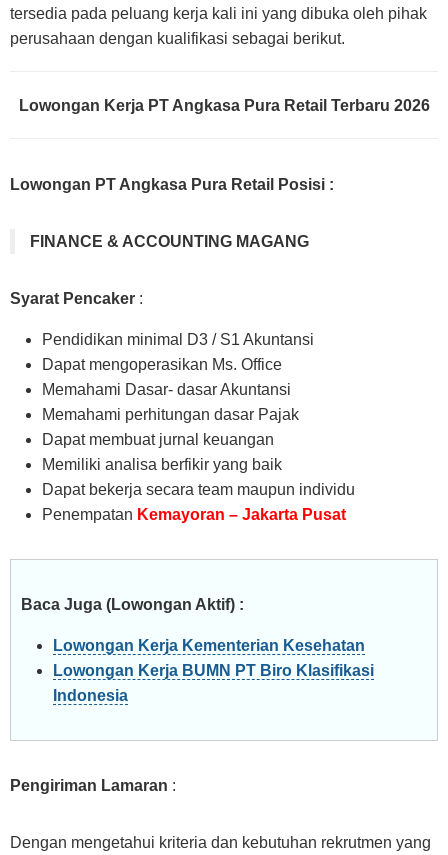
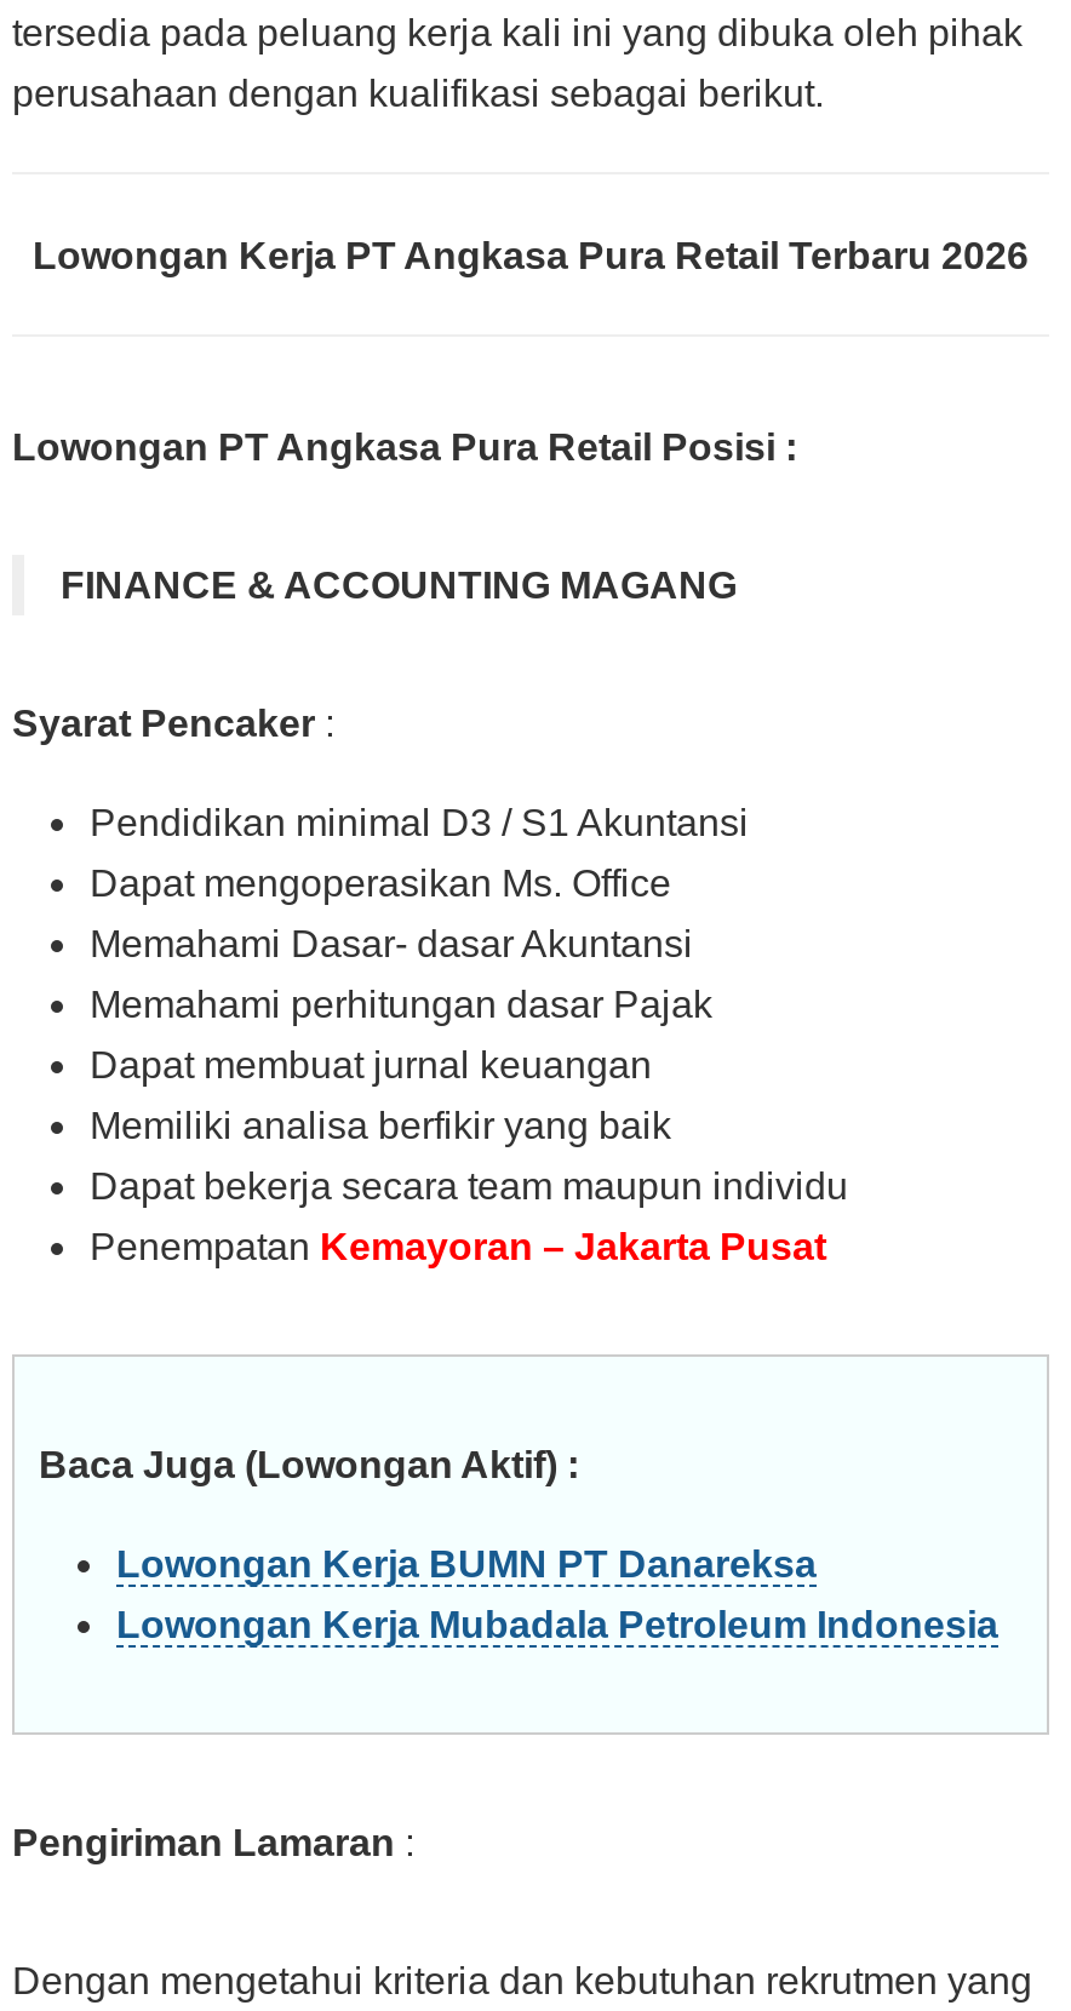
- Lowongan Kerja Kementerian Kesehatan
- Lowongan Kerja BUMN PT Biro Klasifikasi
- Indonesia
+ Lowongan Kerja BUMN PT Danareksa
+ Lowongan Kerja Mubadala Petroleum Indonesia
